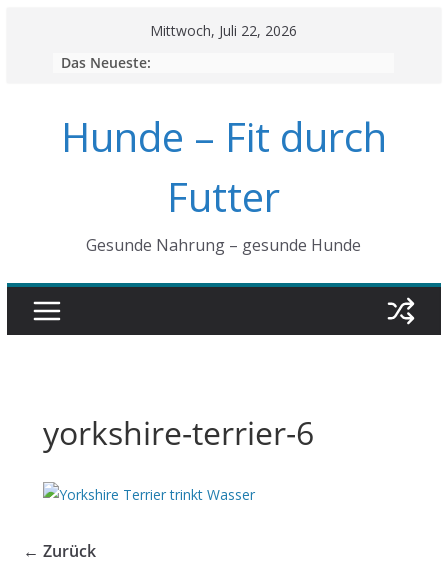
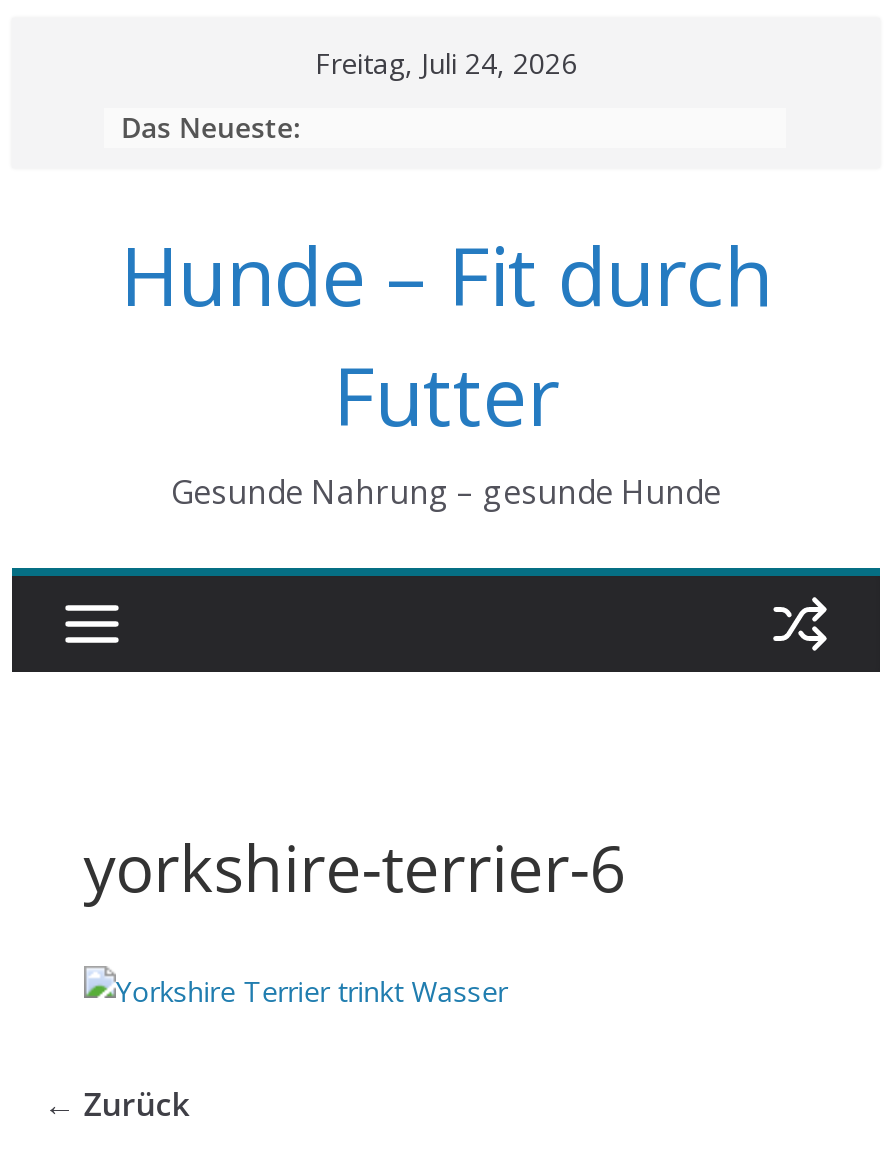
- Mittwoch, Juli 22, 2026
+ Freitag, Juli 24, 2026
